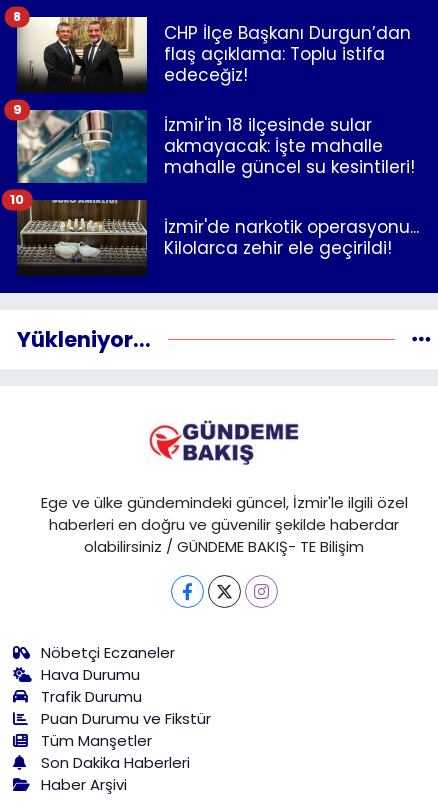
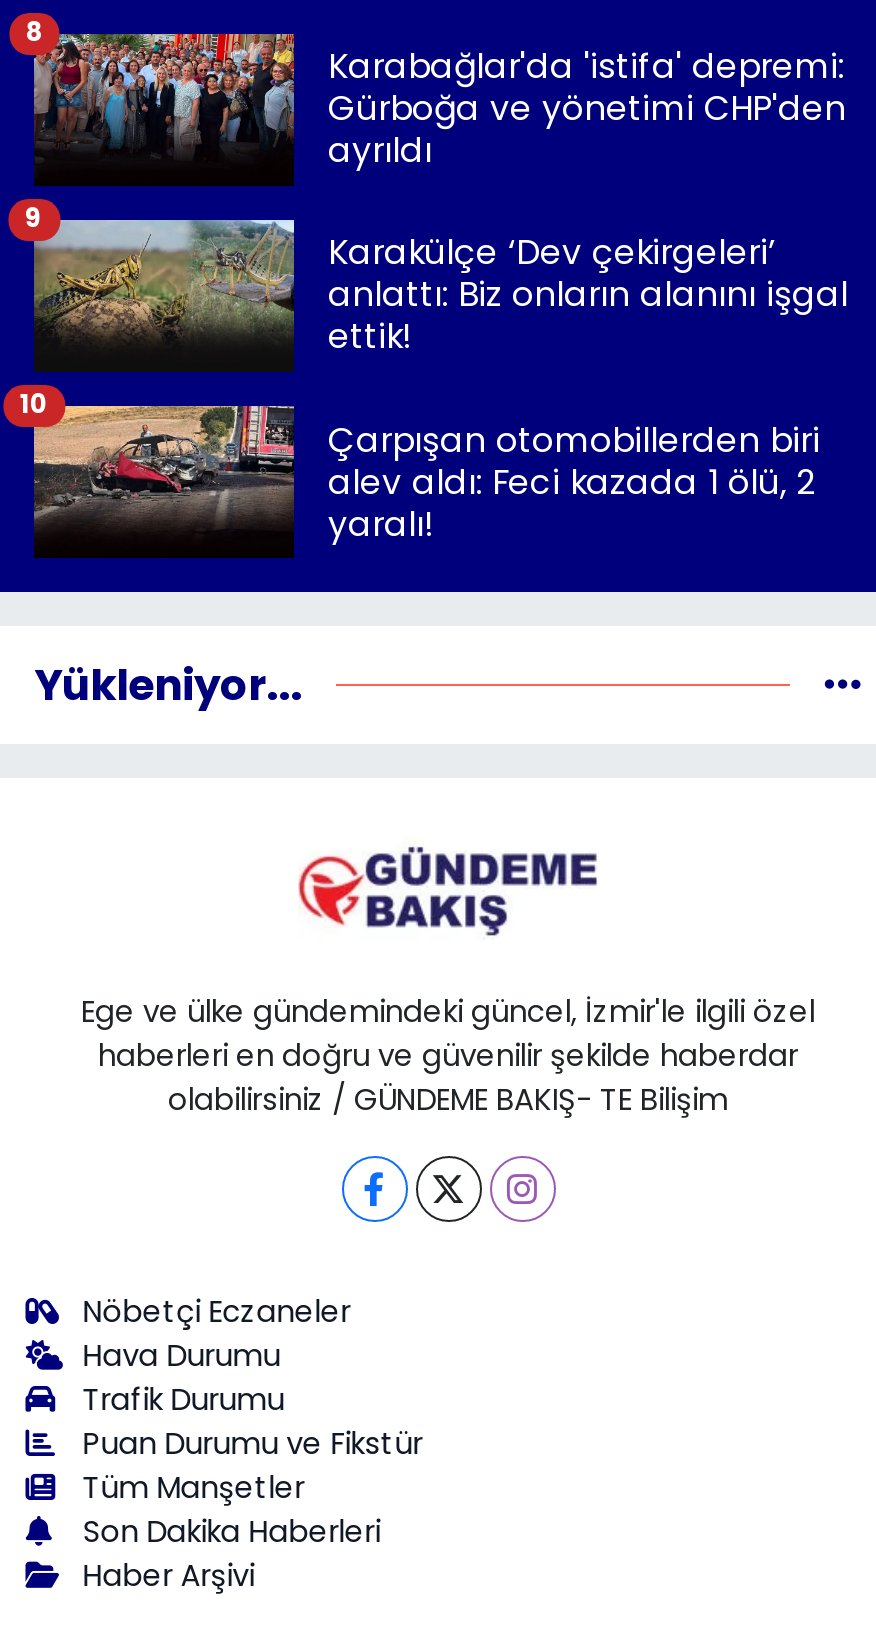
- [image]
- CHP İlçe Başkanı Durgun’dan
- flaş açıklama: Toplu istifa
- edeceğiz!
+ [image]
+ Karabağlar'da 'istifa' depremi:
+ Gürboğa ve yönetimi CHP'den
+ ayrıldı

- [image]
- İzmir'in 18 ilçesinde sular
- akmayacak: İşte mahalle
- mahalle güncel su kesintileri!
+ [image]
+ Karakülçe ‘Dev çekirgeleri’
+ anlattı: Biz onların alanını işgal
+ ettik!

- [image]
- İzmir'de narkotik operasyonu...
- Kilolarca zehir ele geçirildi!
+ [image]
+ Çarpışan otomobillerden biri
+ alev aldı: Feci kazada 1 ölü, 2
+ yaralı!
